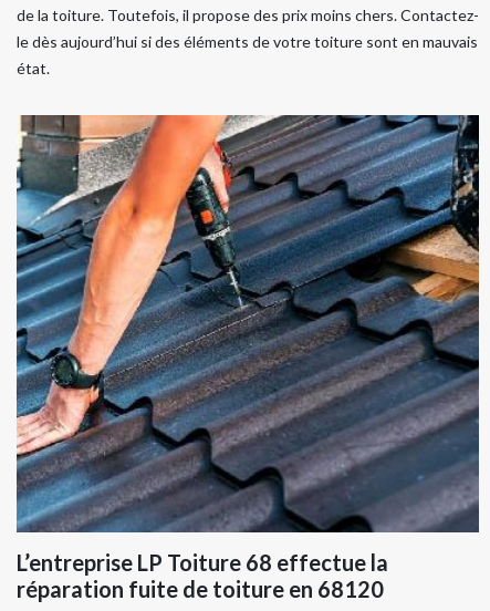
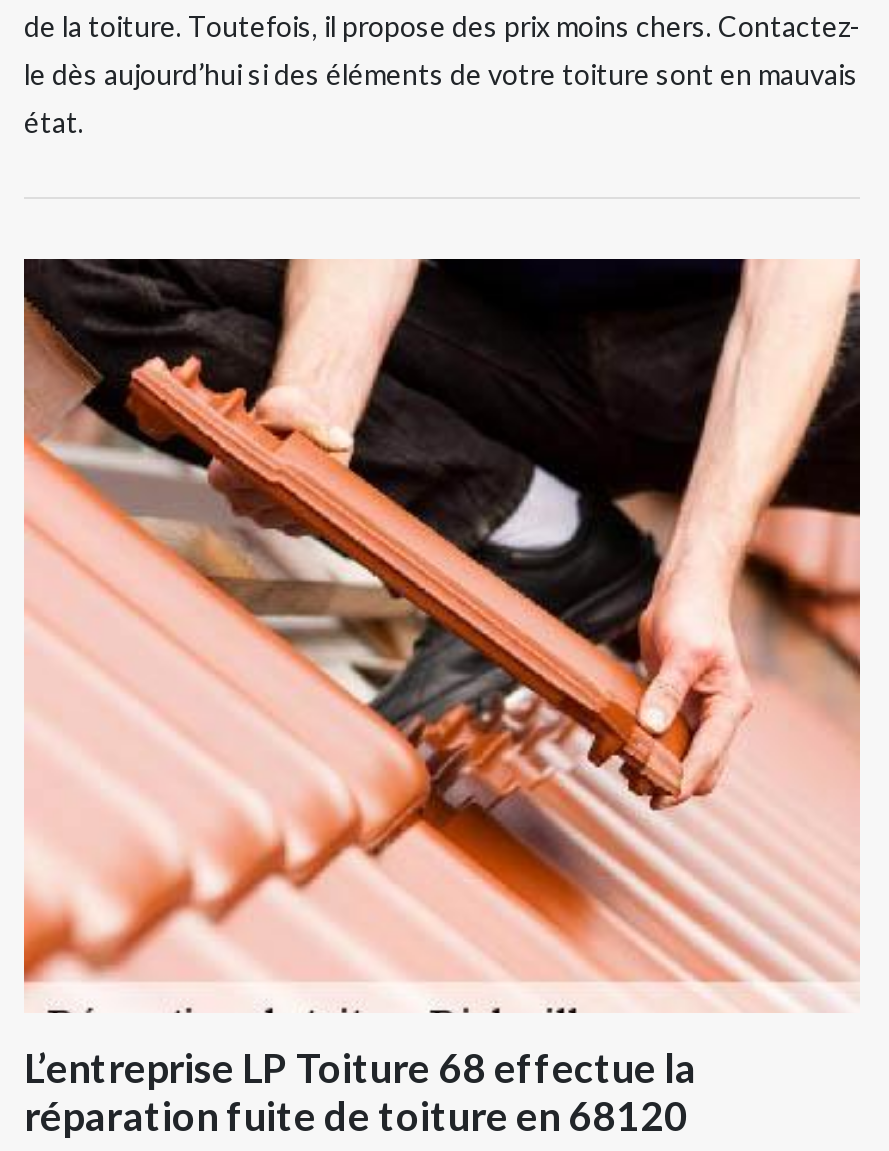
- [image]
+ [image]
